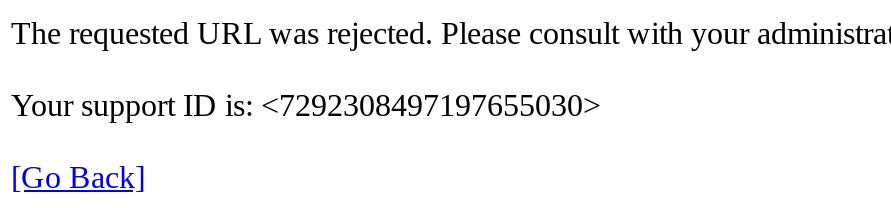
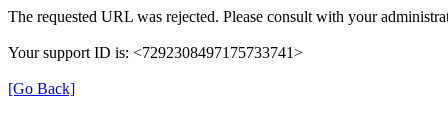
- Your support ID is: <7292308497197655030>
+ Your support ID is: <7292308497175733741>
